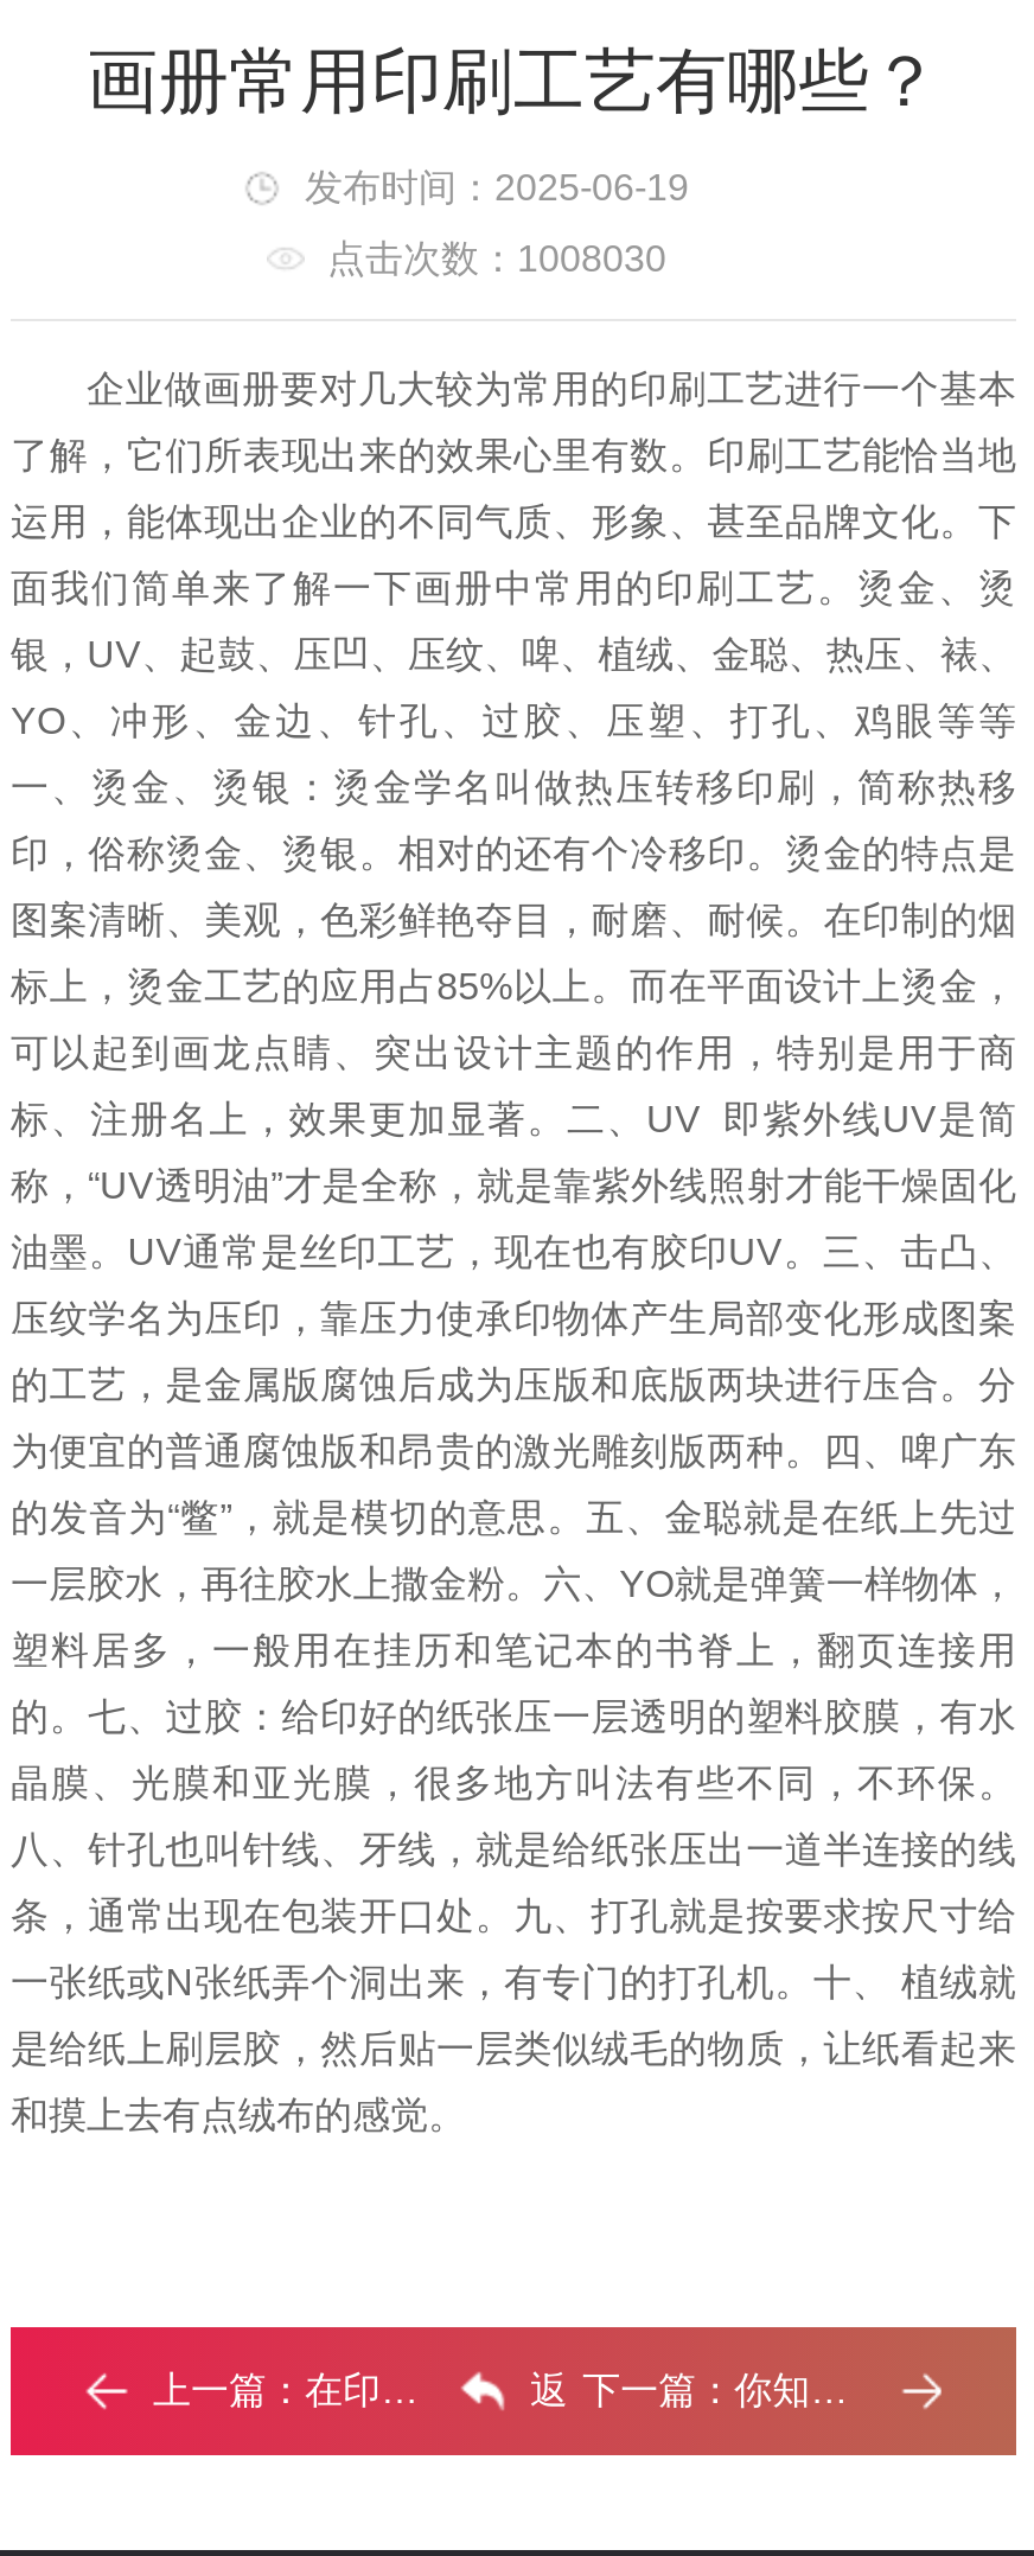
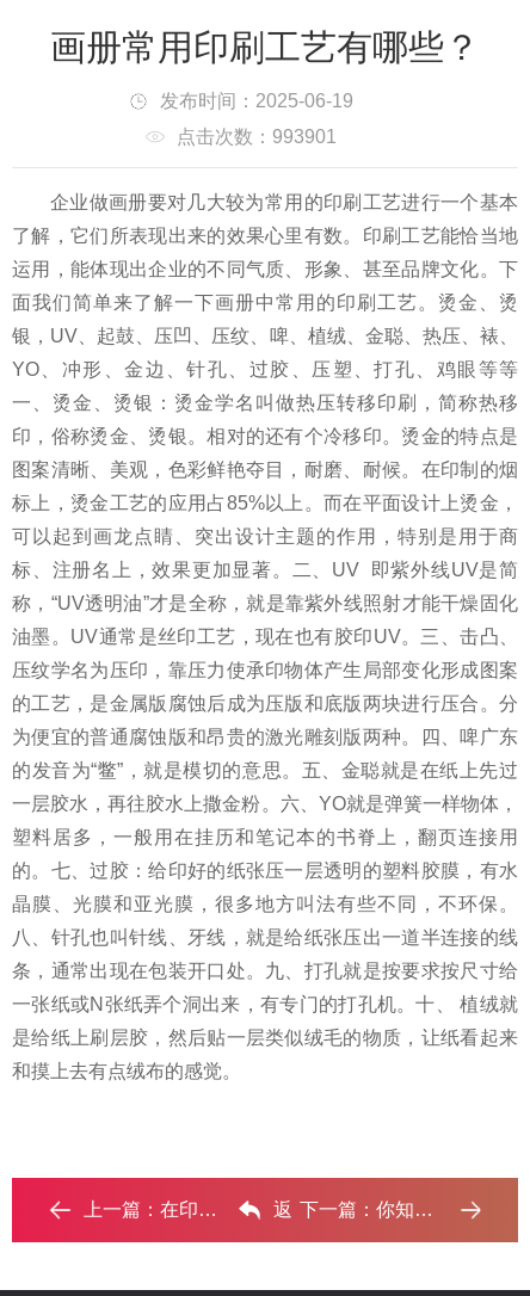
- 点击次数：1008030
+ 点击次数：993901
